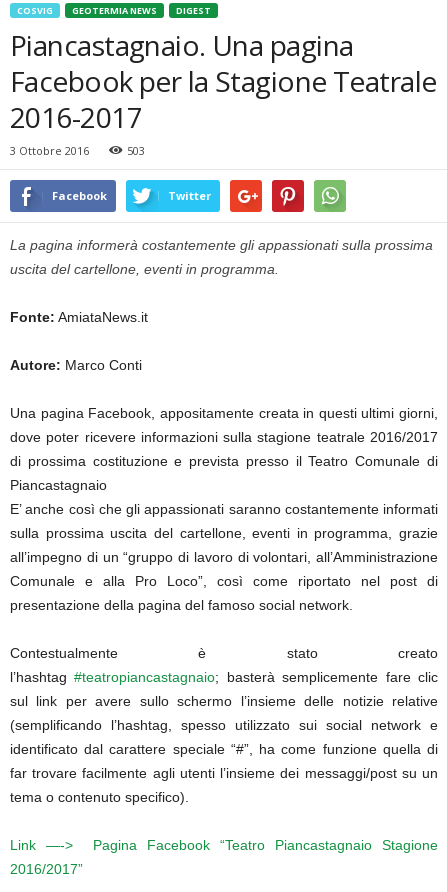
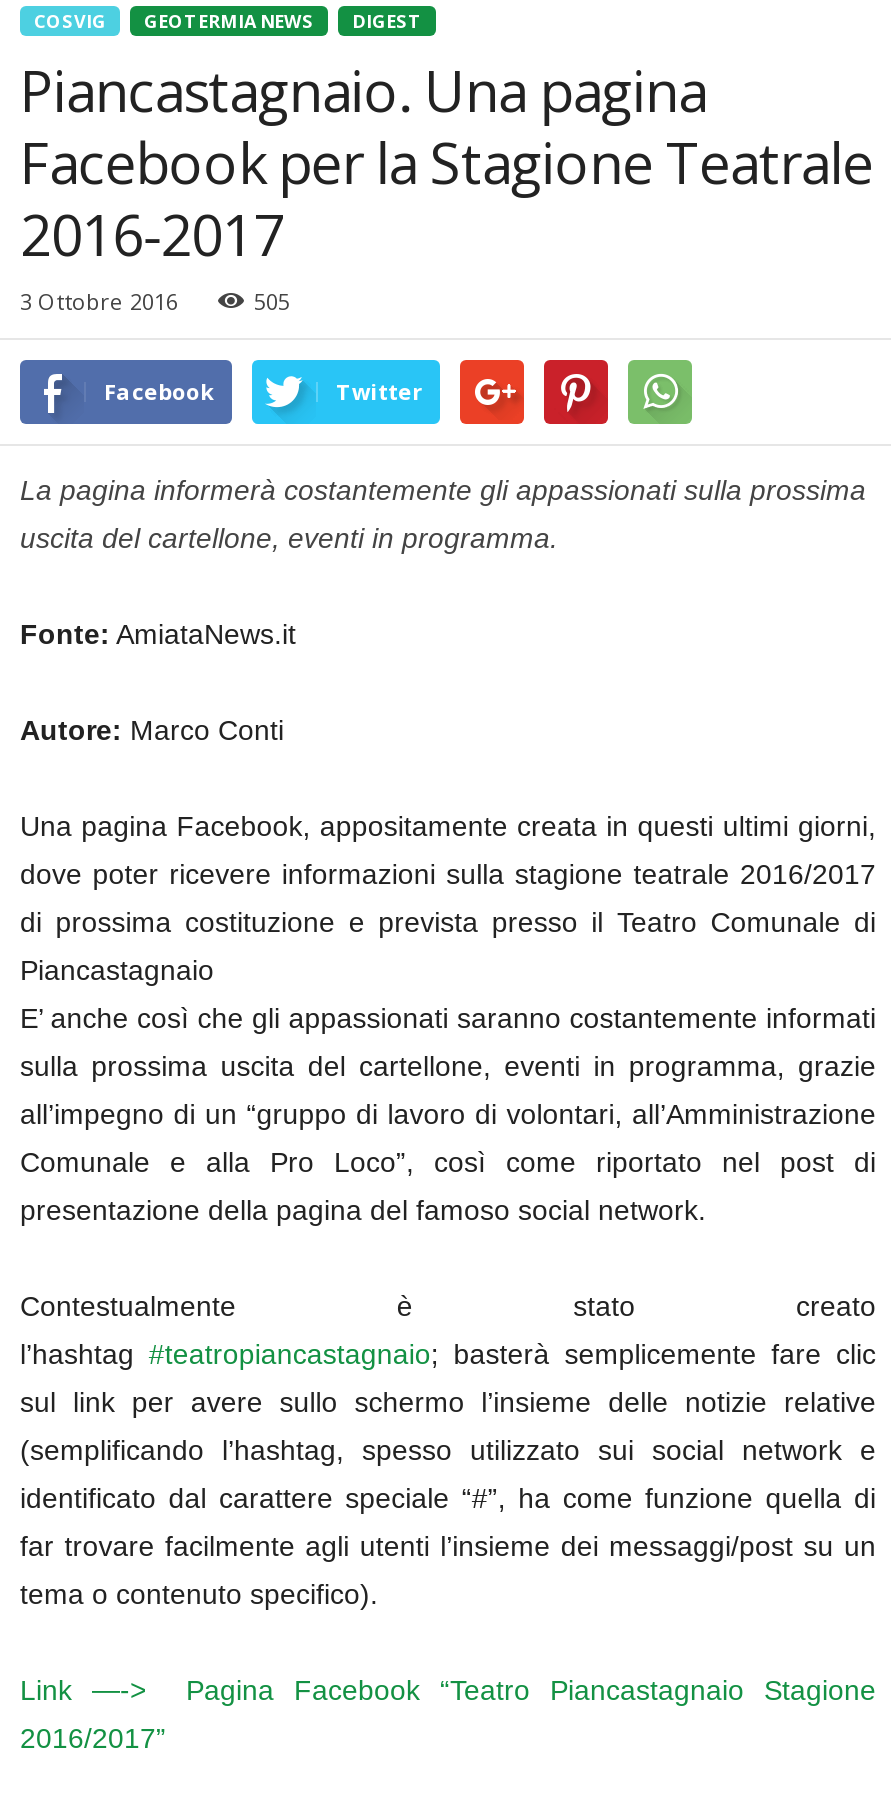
- 503
+ 505
